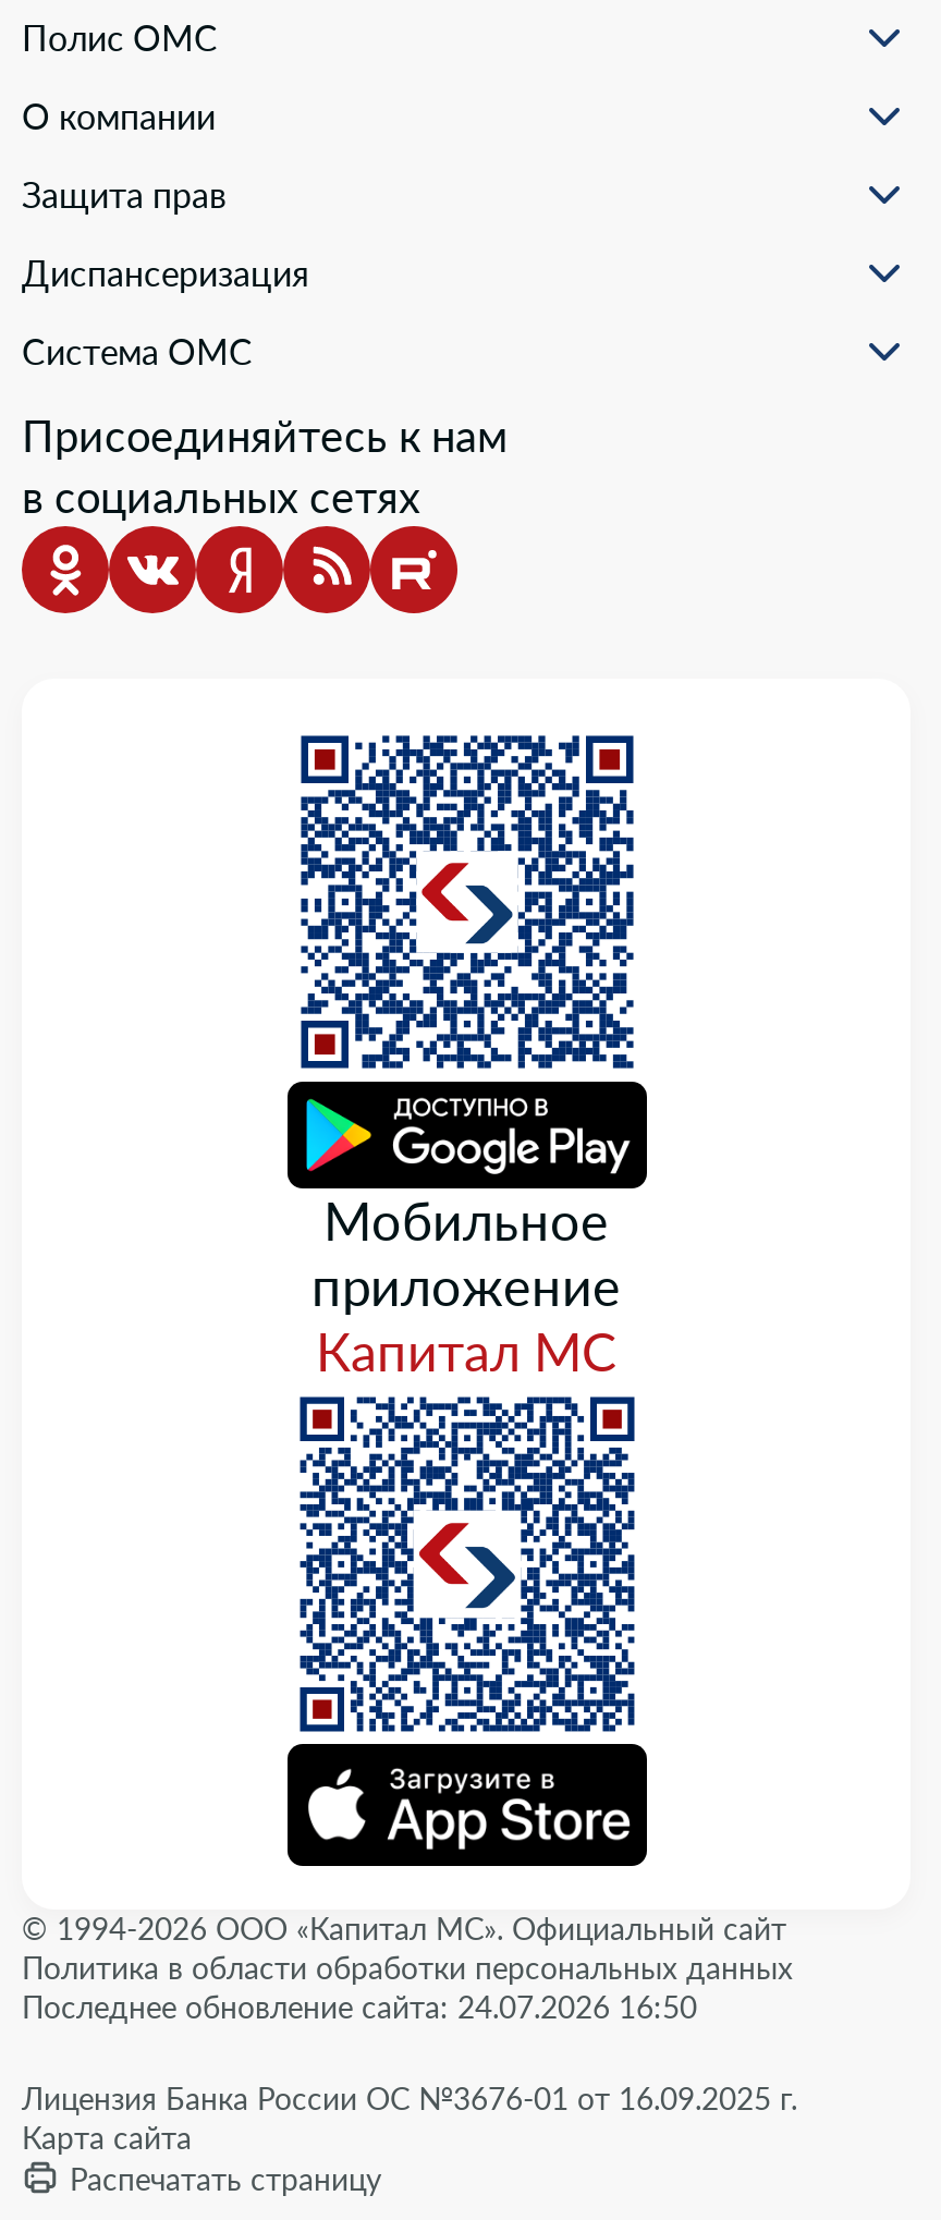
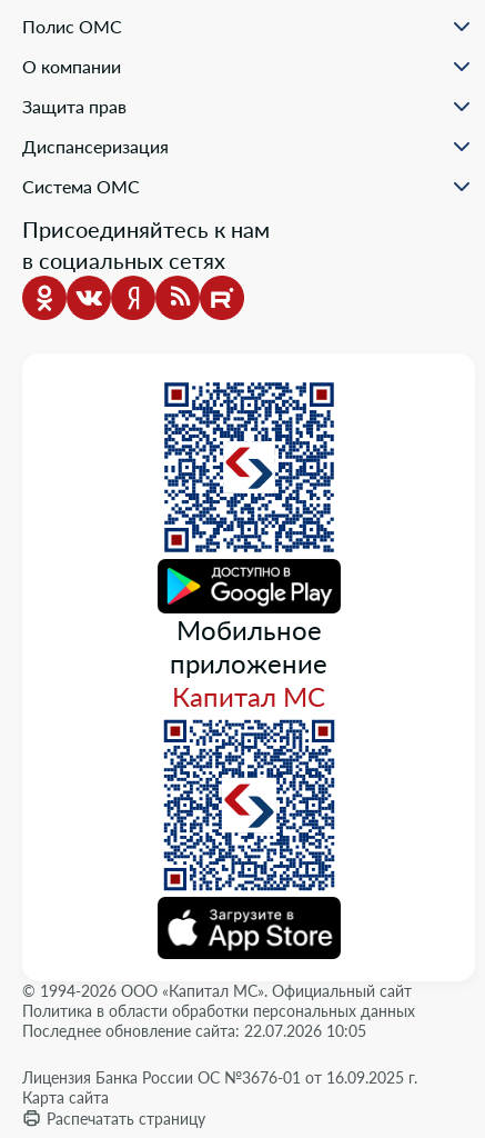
- Последнее обновление сайта: 24.07.2026 16:50
+ Последнее обновление сайта: 22.07.2026 10:05
